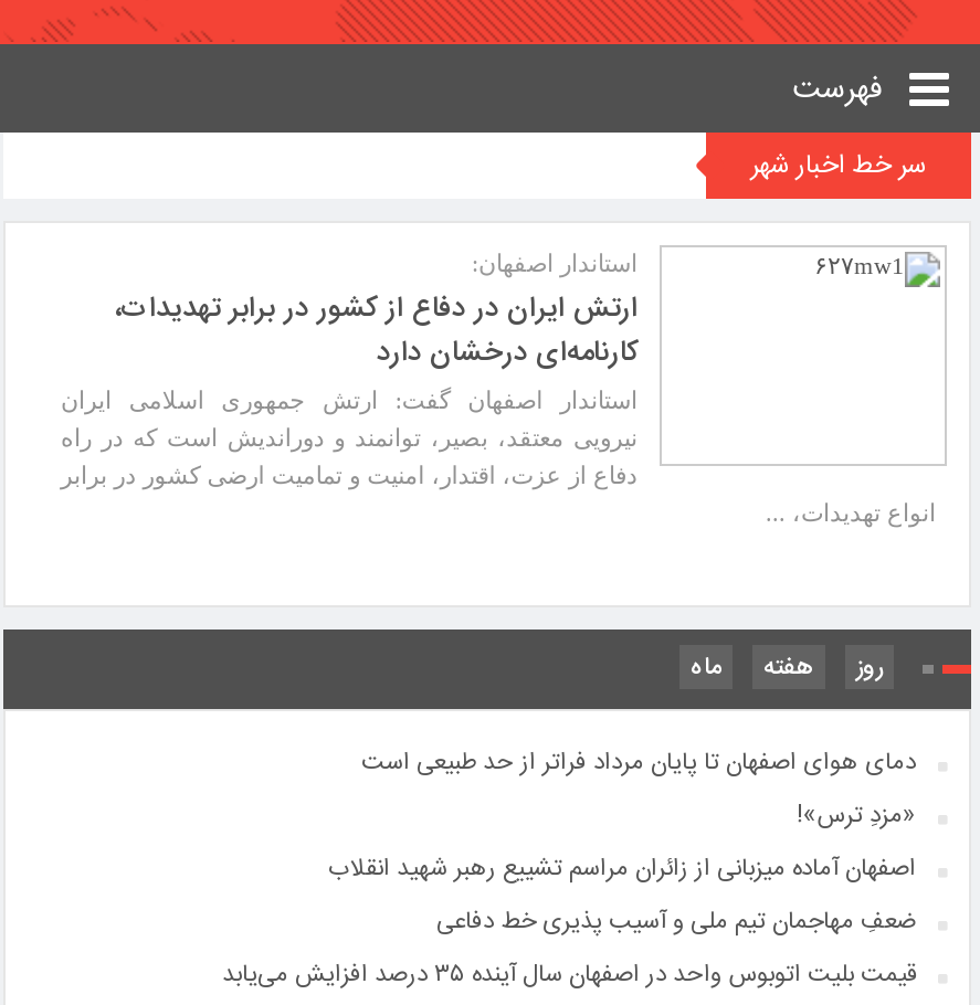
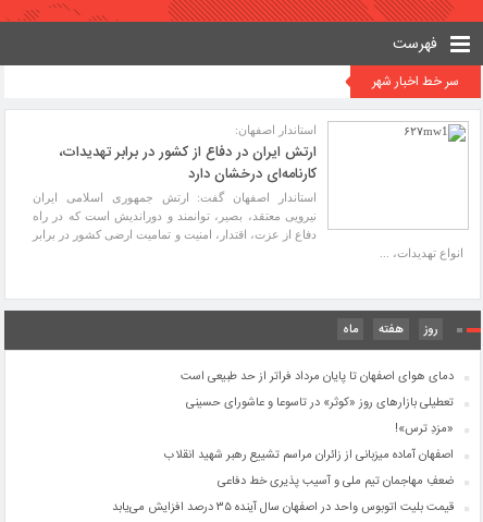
+ تعطیلی بازارهای روز «کوثر» در تاسوعا و عاشورای حسینی
